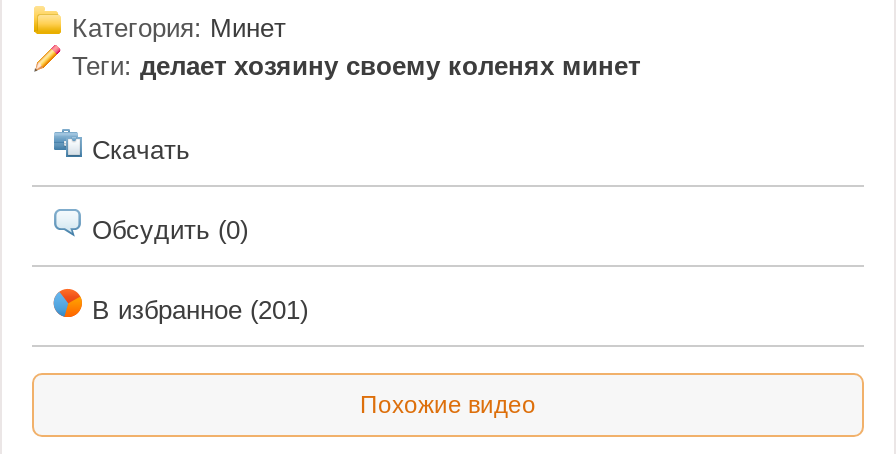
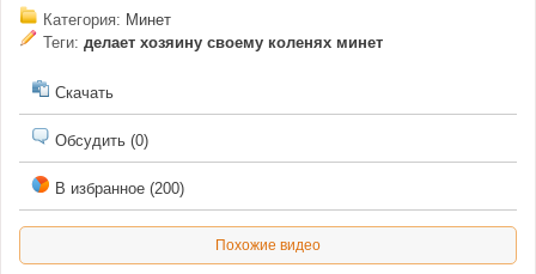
- В избранное (201)
+ В избранное (200)
